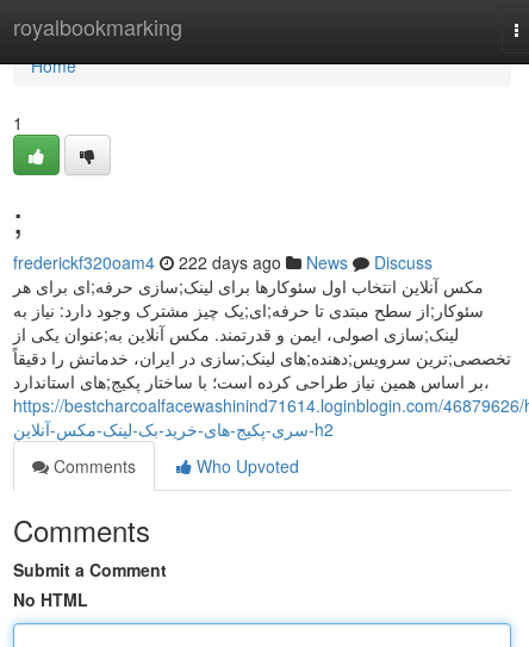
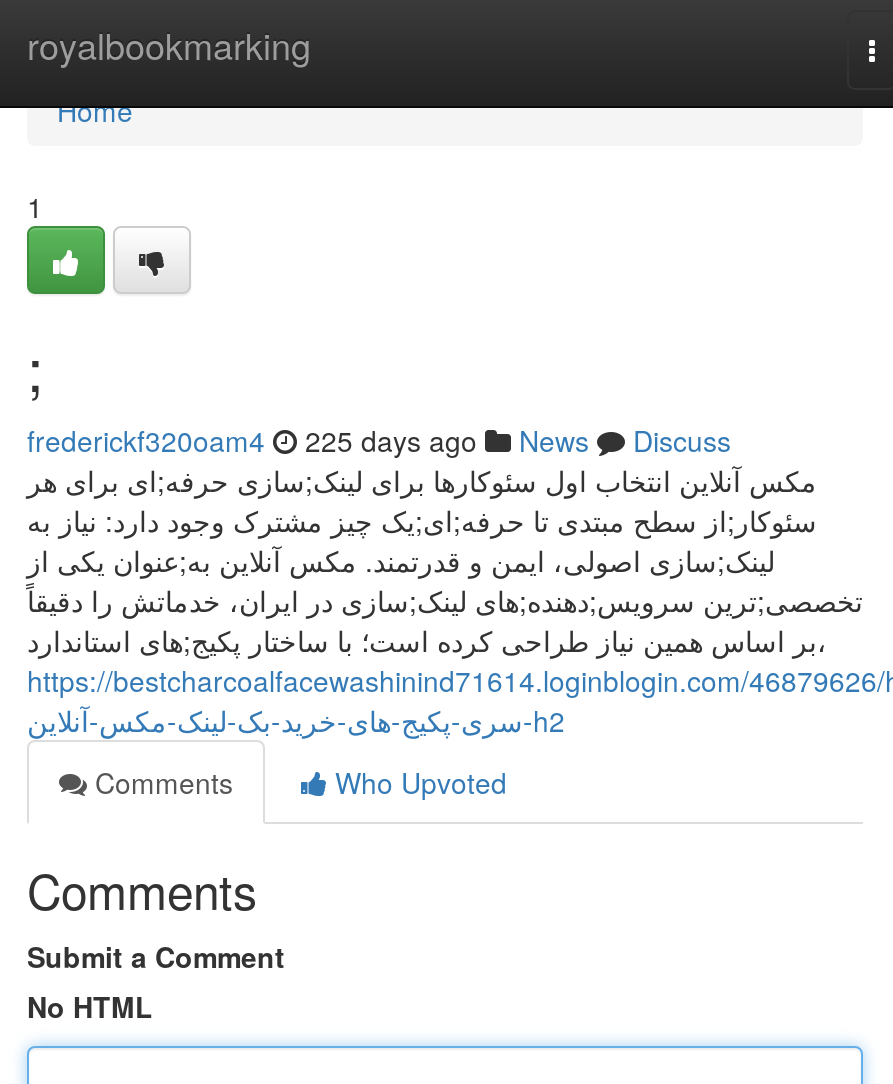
- frederickf320oam4 222 days ago News Discuss
+ frederickf320oam4 225 days ago News Discuss
